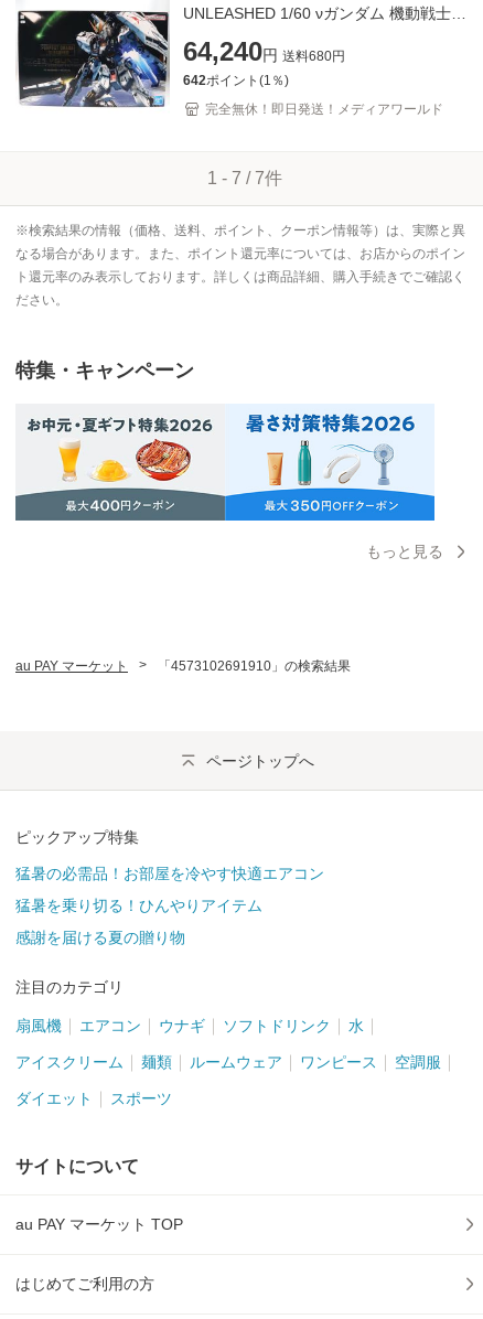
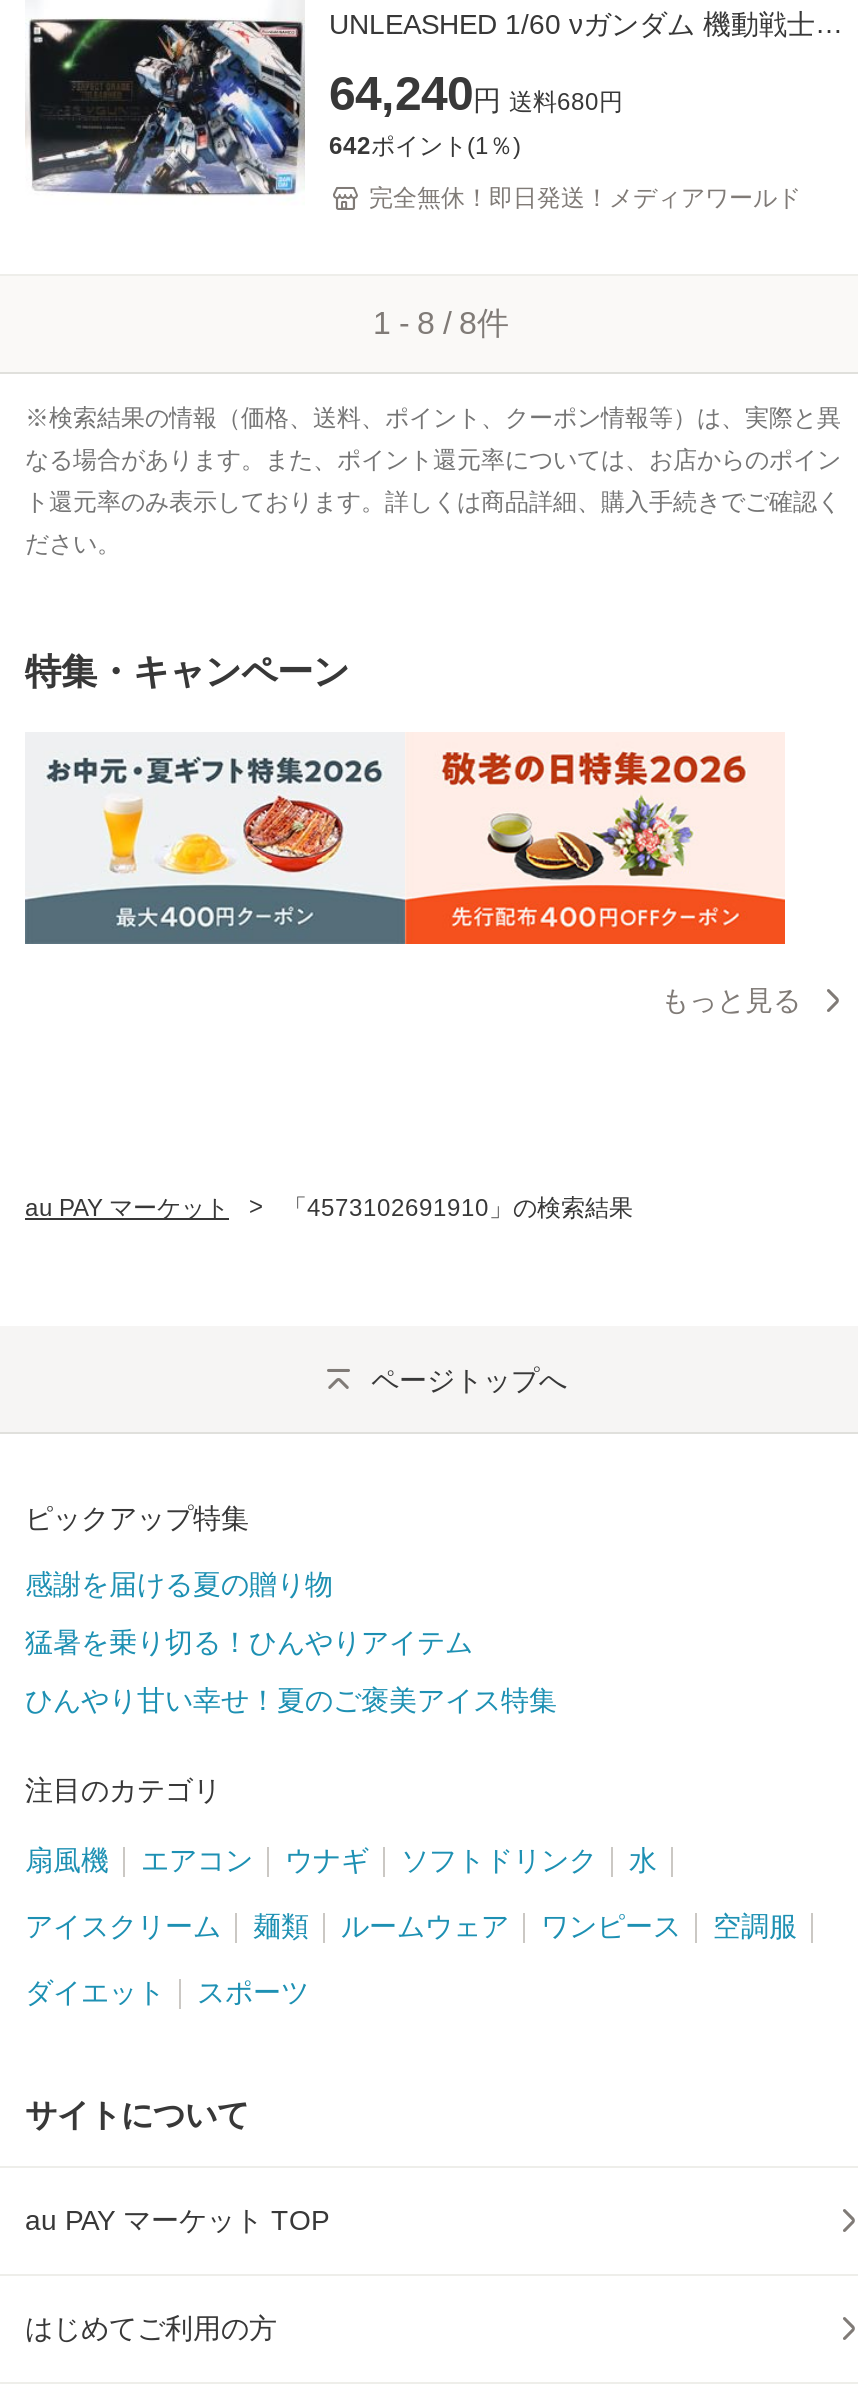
- 1 - 7 / 7件
+ 1 - 8 / 8件

- [image]
+ [image]

- 猛暑の必需品！お部屋を冷やす快適エアコン

+ ひんやり甘い幸せ！夏のご褒美アイス特集

moved up: 感謝を届ける夏の贈り物
